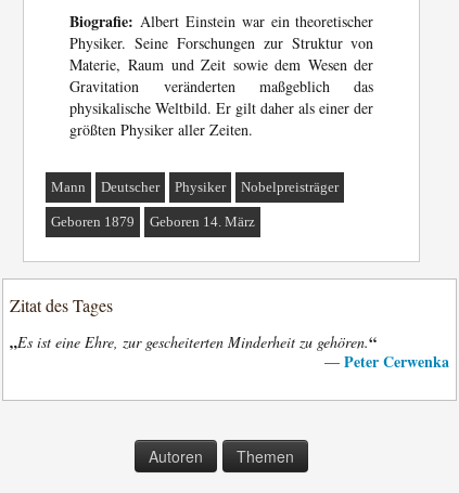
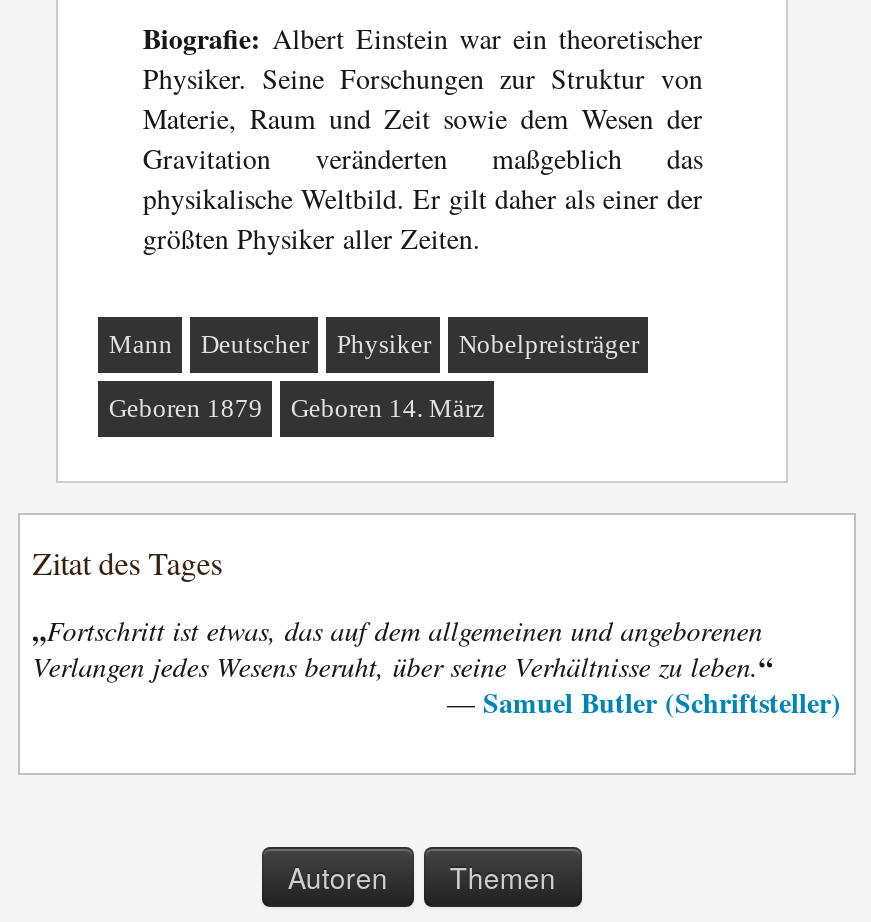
- „Es ist eine Ehre, zur gescheiterten Minderheit zu gehören.“
- — Peter Cerwenka
+ „Fortschritt ist etwas, das auf dem allgemeinen und angeborenen
+ Verlangen jedes Wesens beruht, über seine Verhältnisse zu leben.“
+ — Samuel Butler (Schriftsteller)
